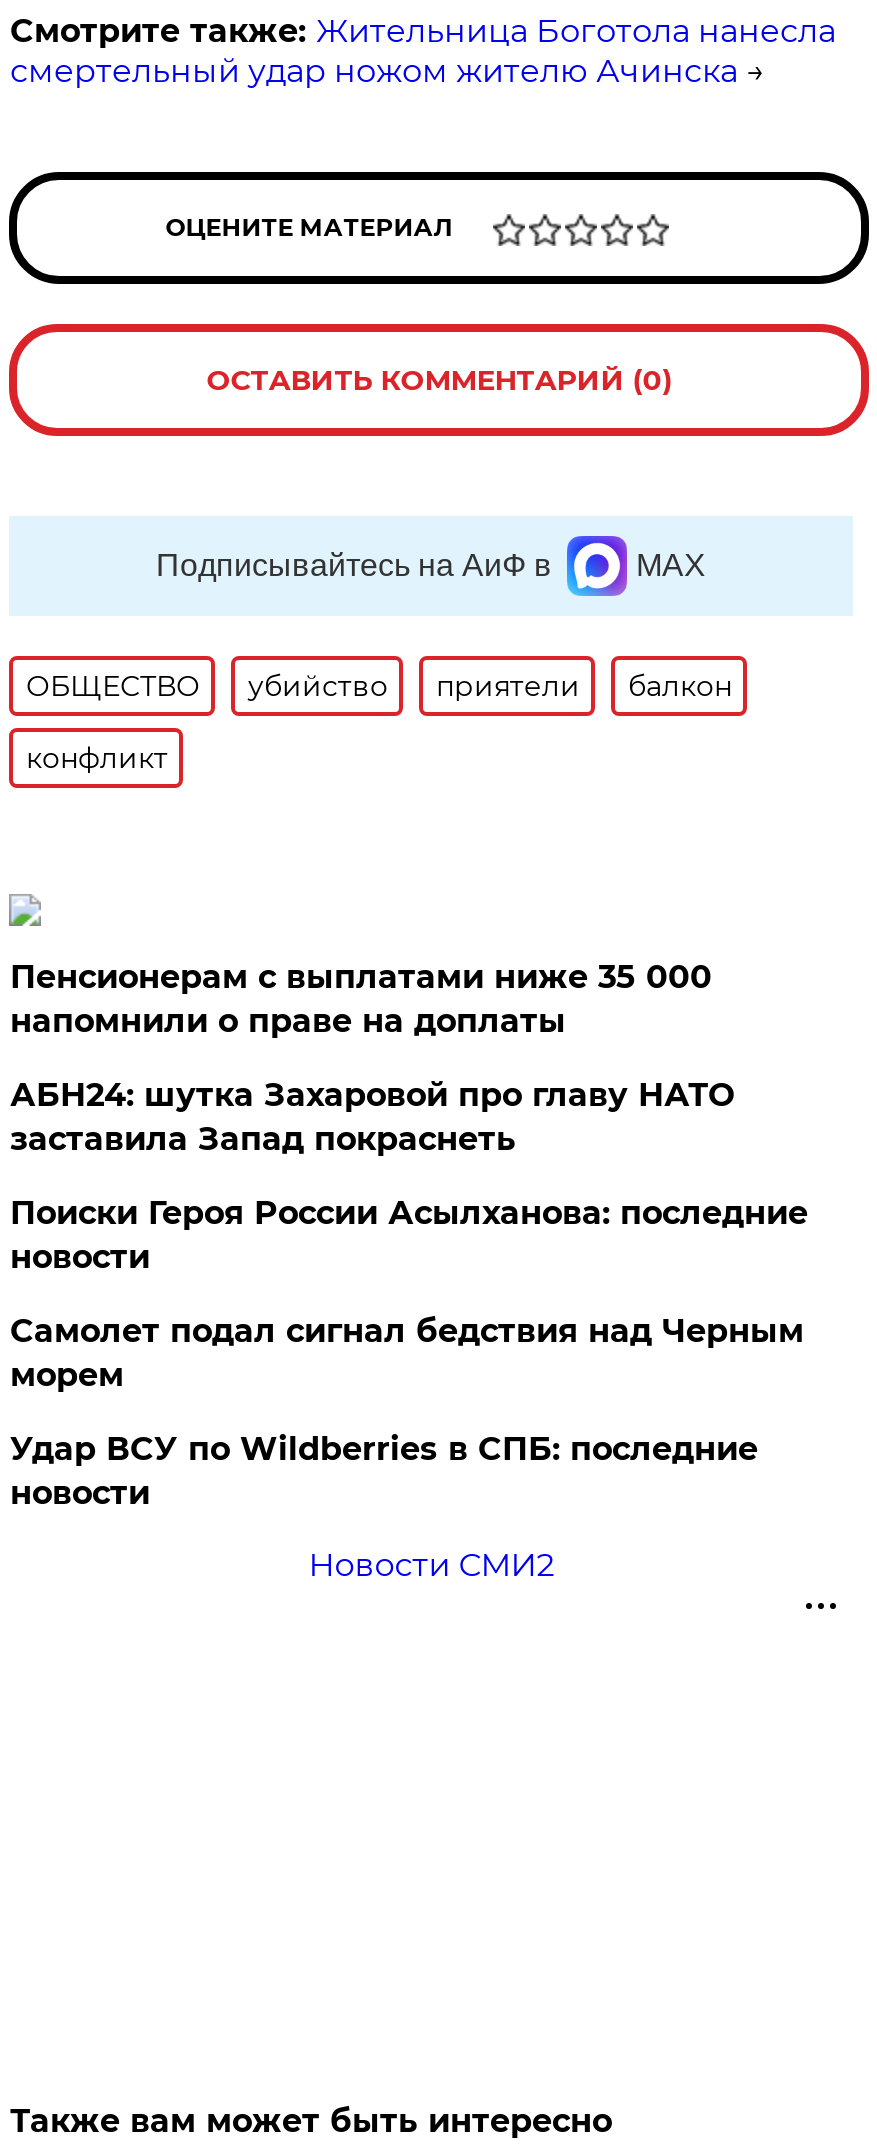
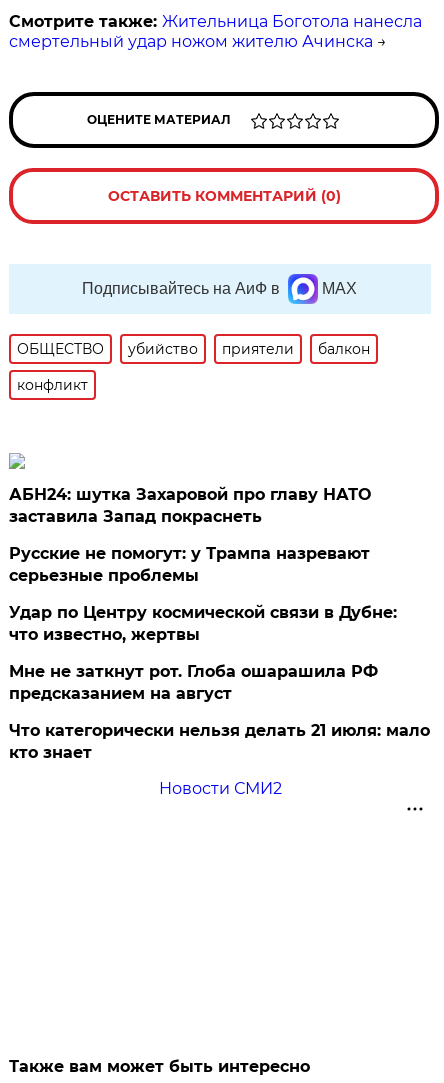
- Пенсионерам с выплатами ниже 35 000
- напомнили о праве на доплаты

moved up: АБН24: шутка Захаровой про главу НАТО | заставила Запад покраснеть

- Поиски Героя России Асылханова: последние
- новости
- Самолет подал сигнал бедствия над Черным
- морем
- Удар ВСУ по Wildberries в СПБ: последние
- новости
+ Русские не помогут: у Трампа назревают
+ серьезные проблемы
+ Удар по Центру космической связи в Дубне:
+ что известно, жертвы
+ Мне не заткнут рот. Глоба ошарашила РФ
+ предсказанием на август
+ Что категорически нельзя делать 21 июля: мало
+ кто знает
